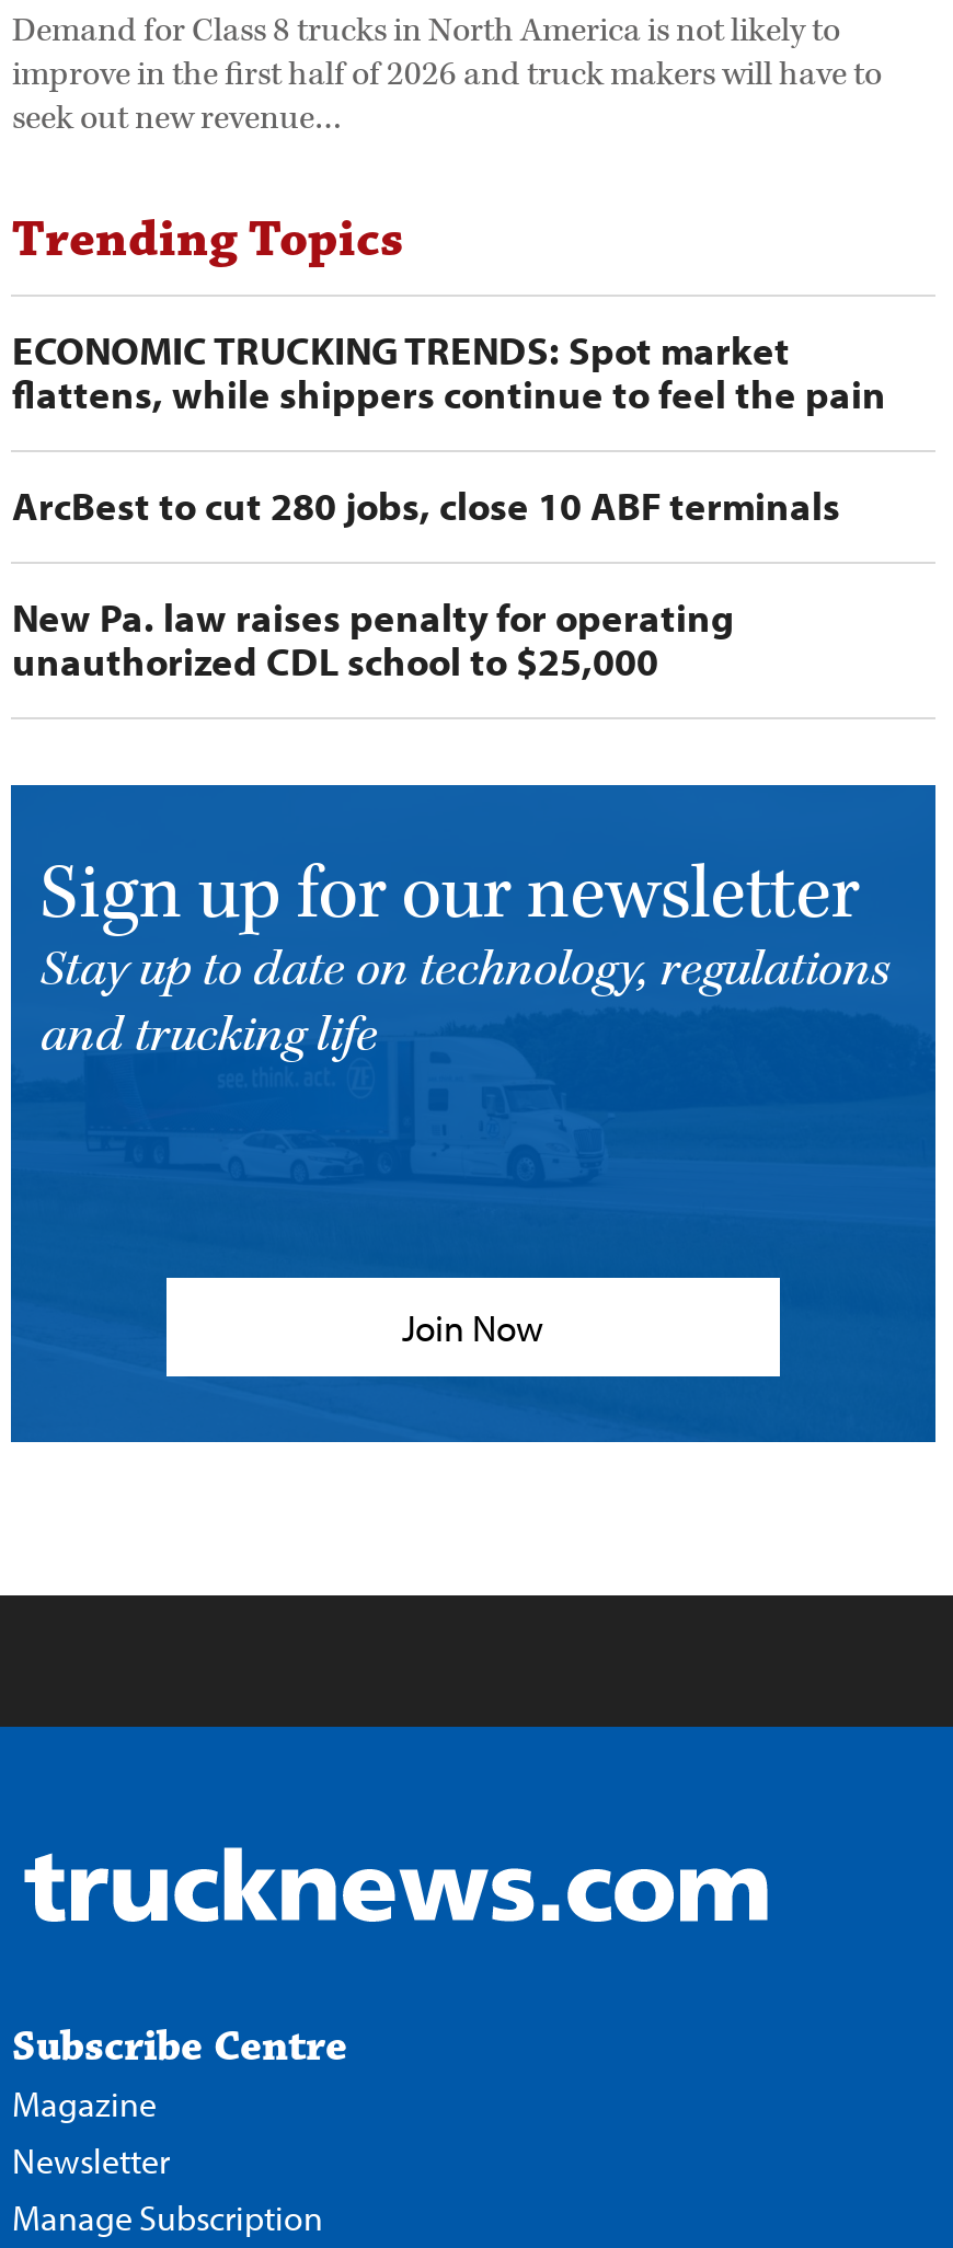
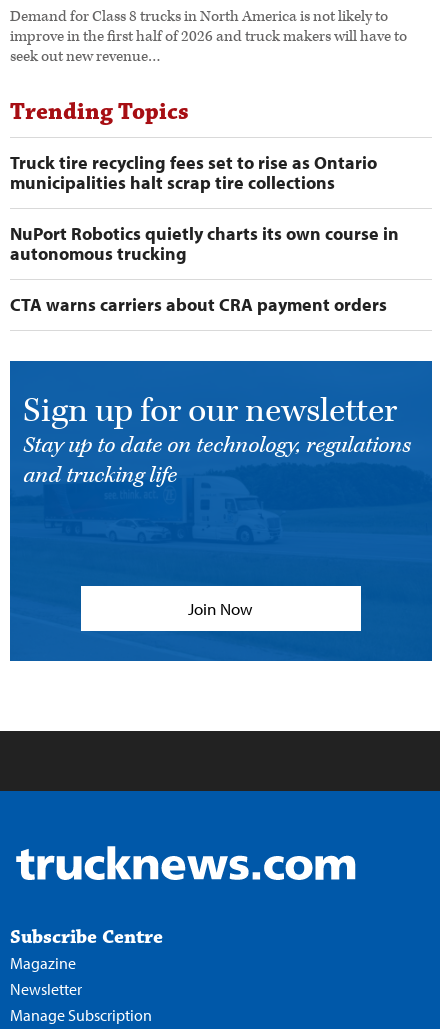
- ECONOMIC TRUCKING TRENDS: Spot market
- flattens, while shippers continue to feel the pain
+ Truck tire recycling fees set to rise as Ontario
+ municipalities halt scrap tire collections

- ArcBest to cut 280 jobs, close 10 ABF terminals
+ NuPort Robotics quietly charts its own course in
+ autonomous trucking

- New Pa. law raises penalty for operating
- unauthorized CDL school to $25,000
+ CTA warns carriers about CRA payment orders
